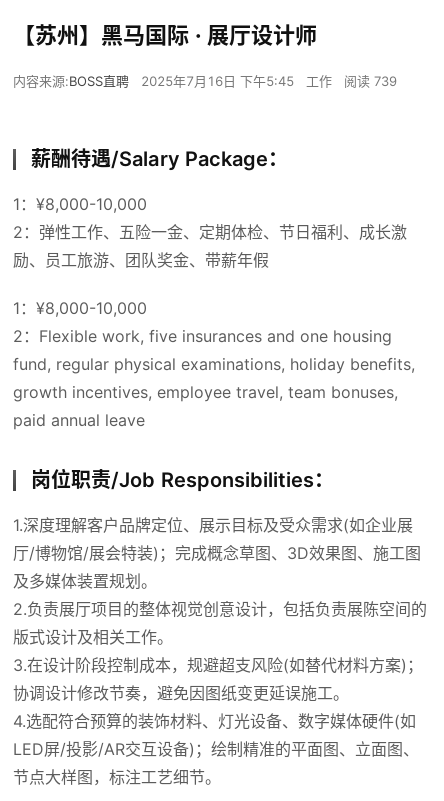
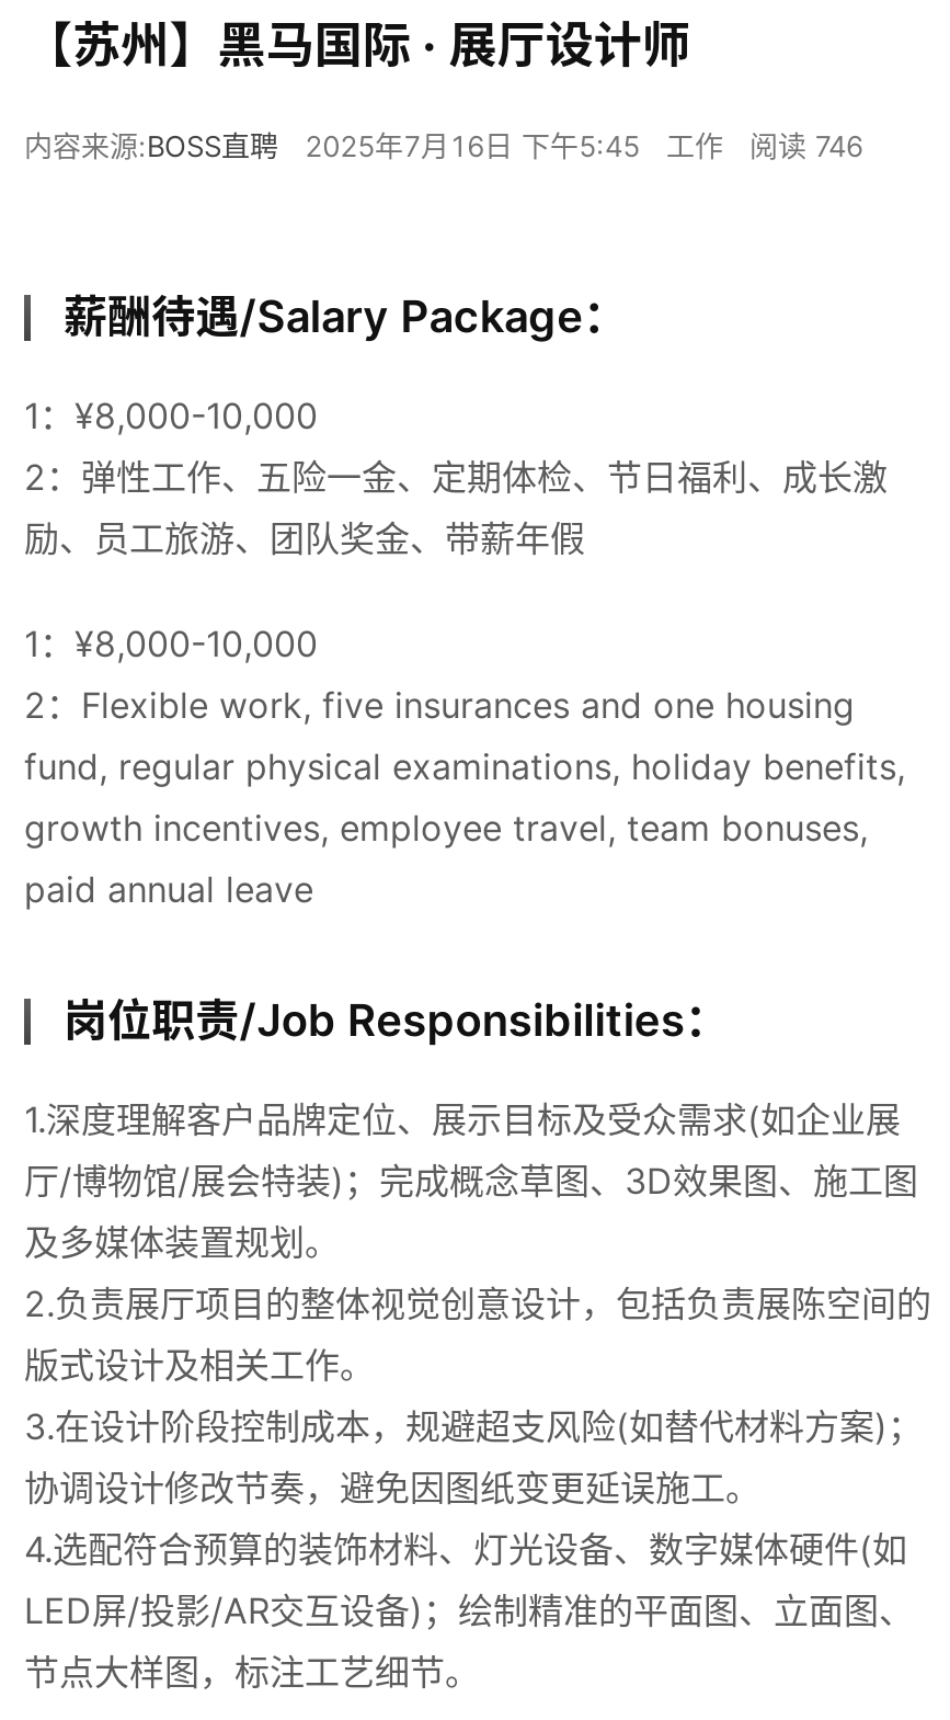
- 内容来源:BOSS直聘 2025年7月16日 下午5:45 工作 阅读 739
+ 内容来源:BOSS直聘 2025年7月16日 下午5:45 工作 阅读 746
